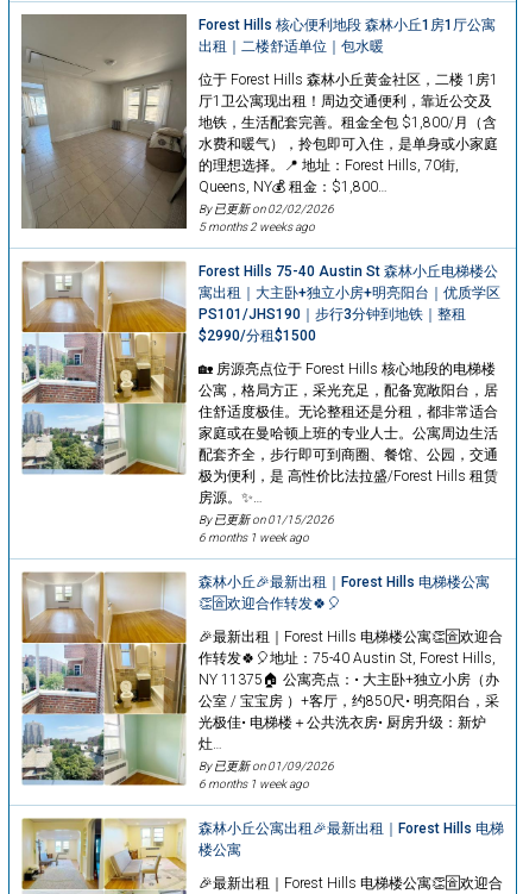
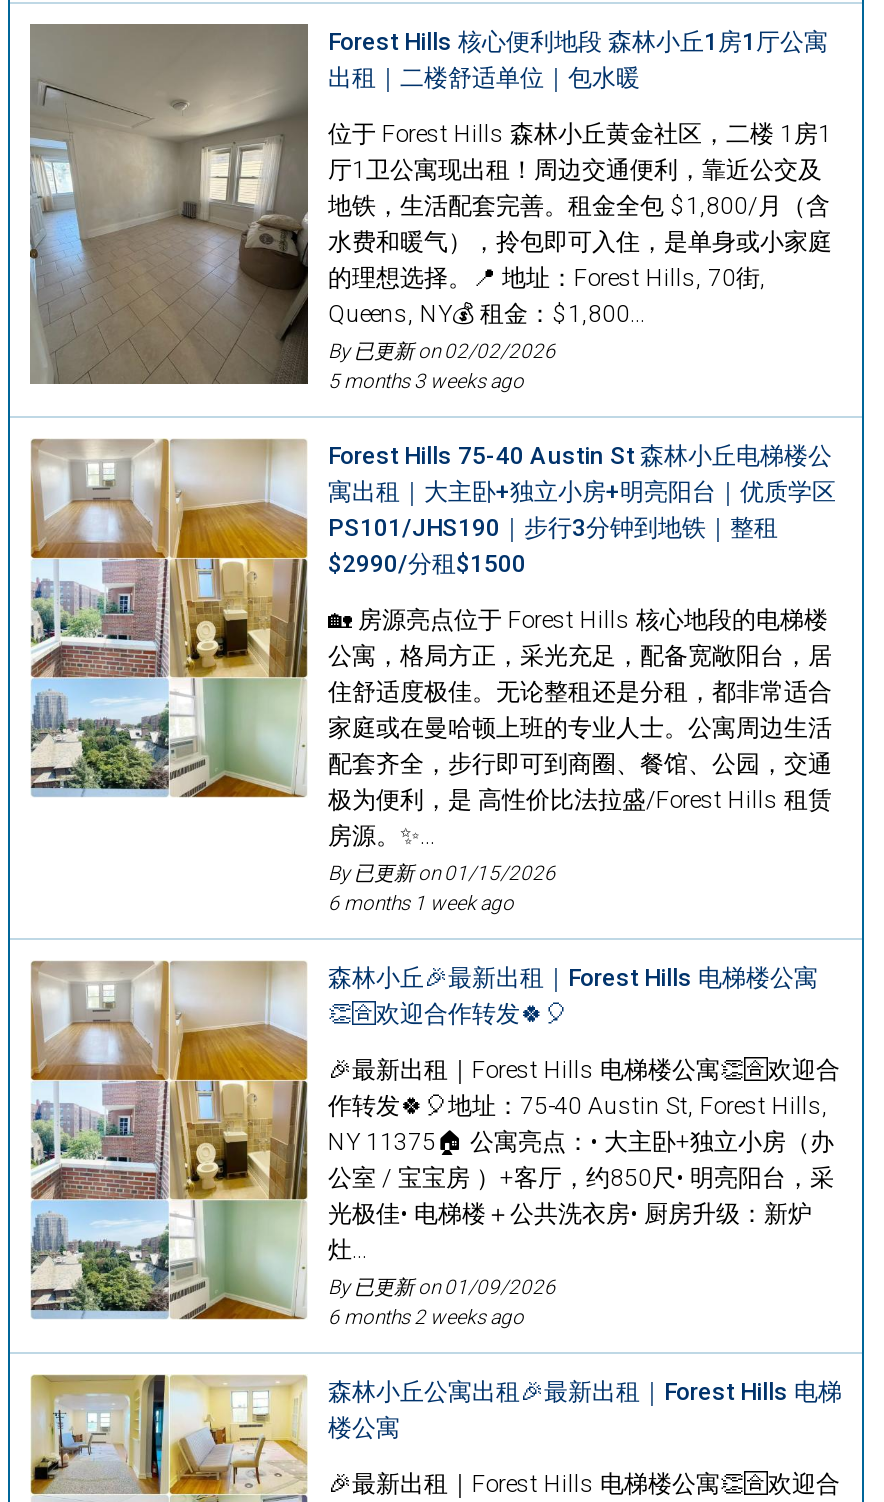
- 5 months 2 weeks ago
+ 5 months 3 weeks ago

- 6 months 1 week ago
+ 6 months 2 weeks ago
